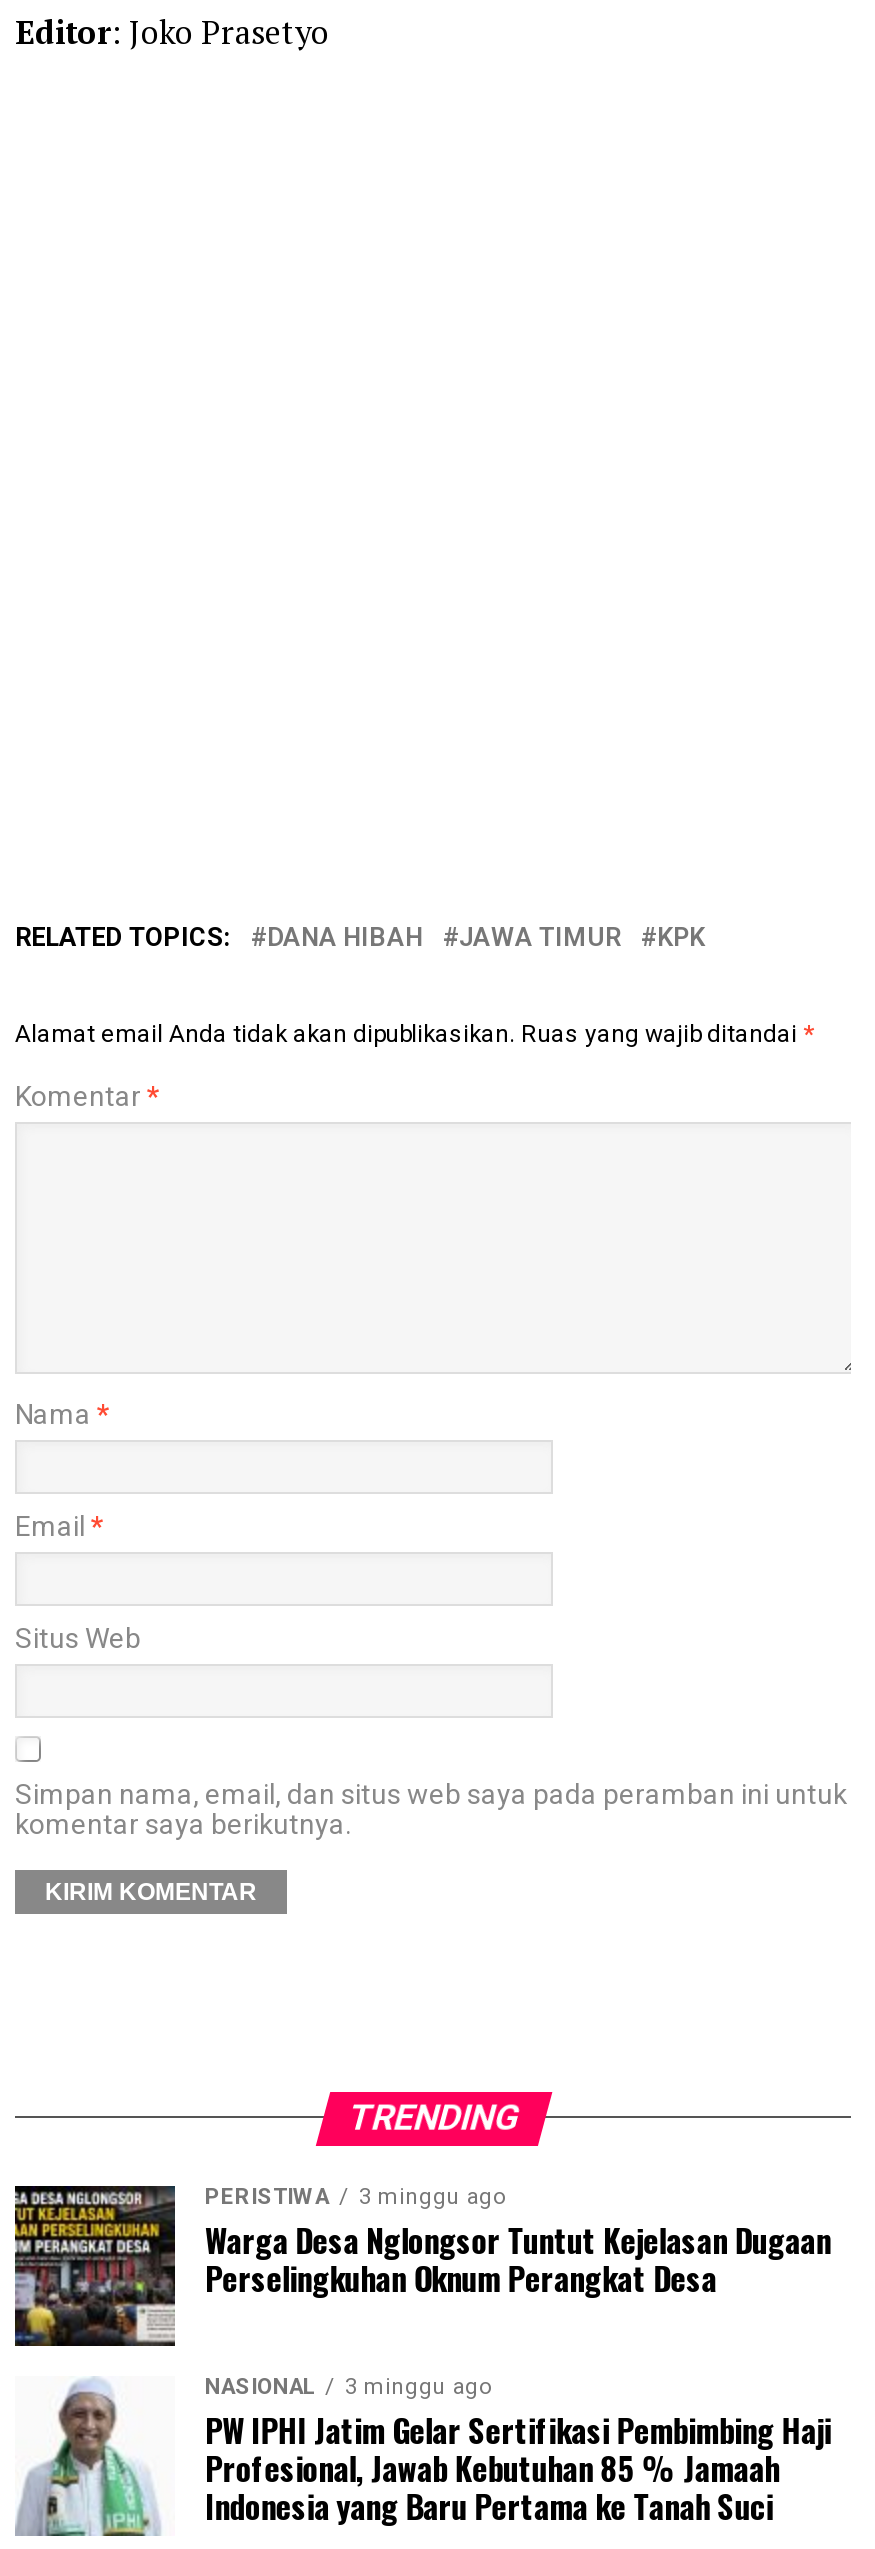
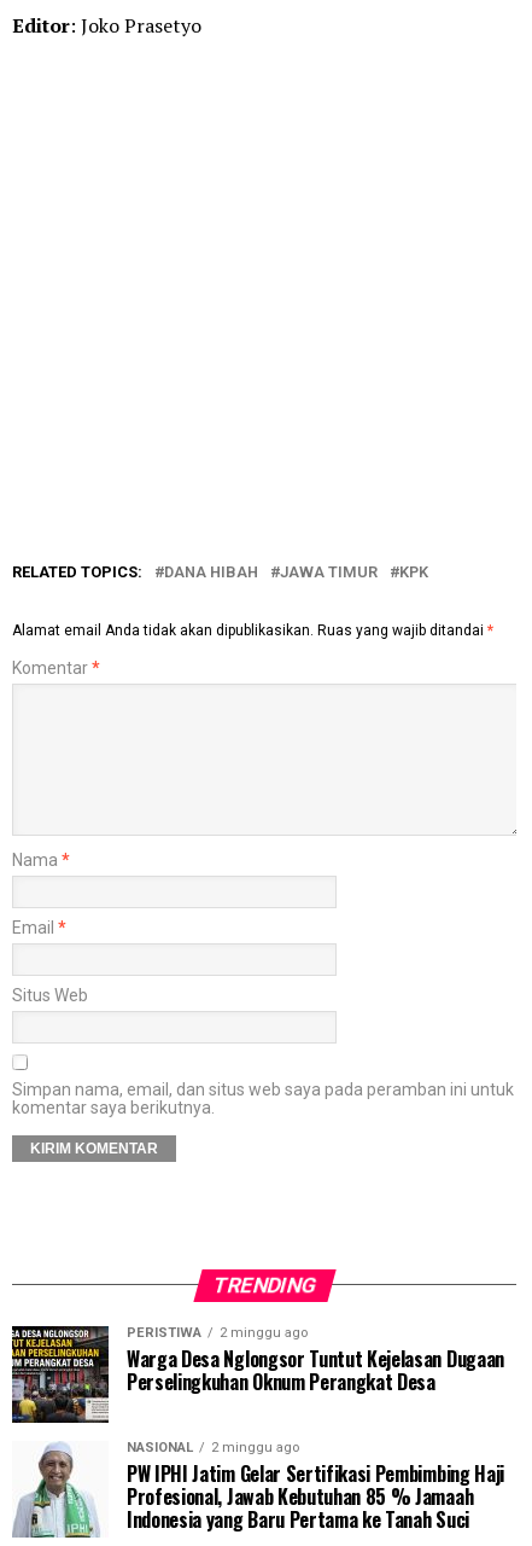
- PERISTIWA 3 minggu ago
+ PERISTIWA 2 minggu ago

- NASIONAL 3 minggu ago
+ NASIONAL 2 minggu ago
